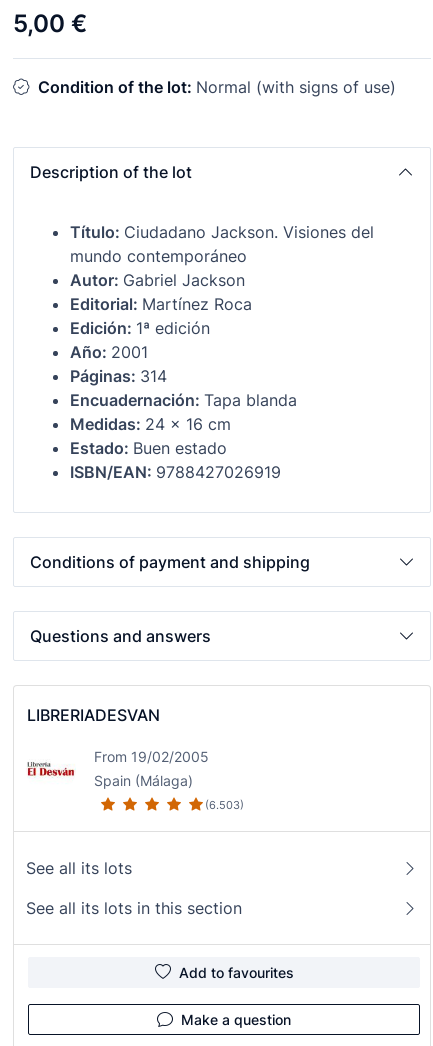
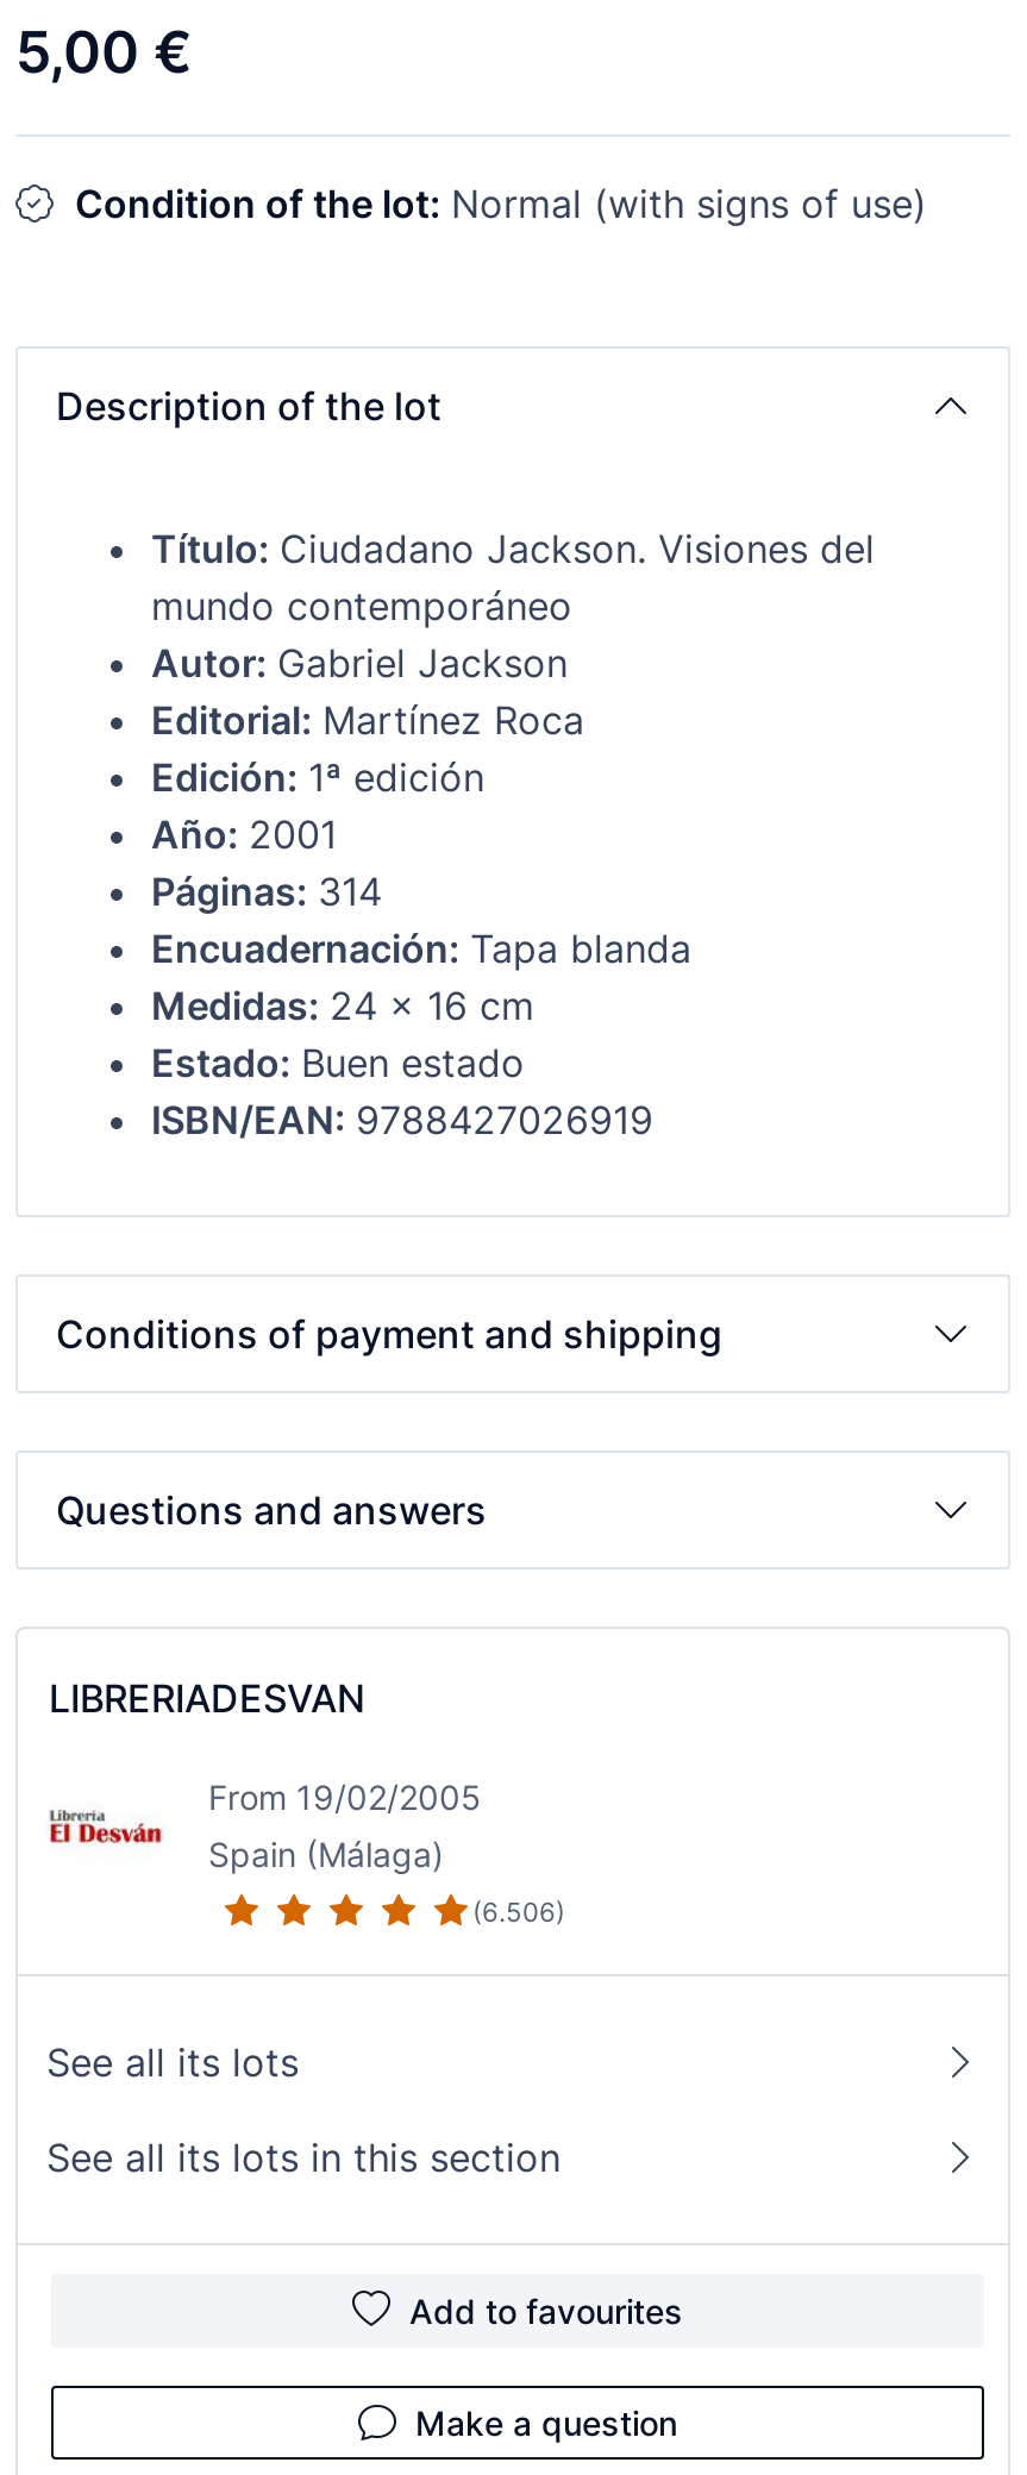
- (6.503)
+ (6.506)
